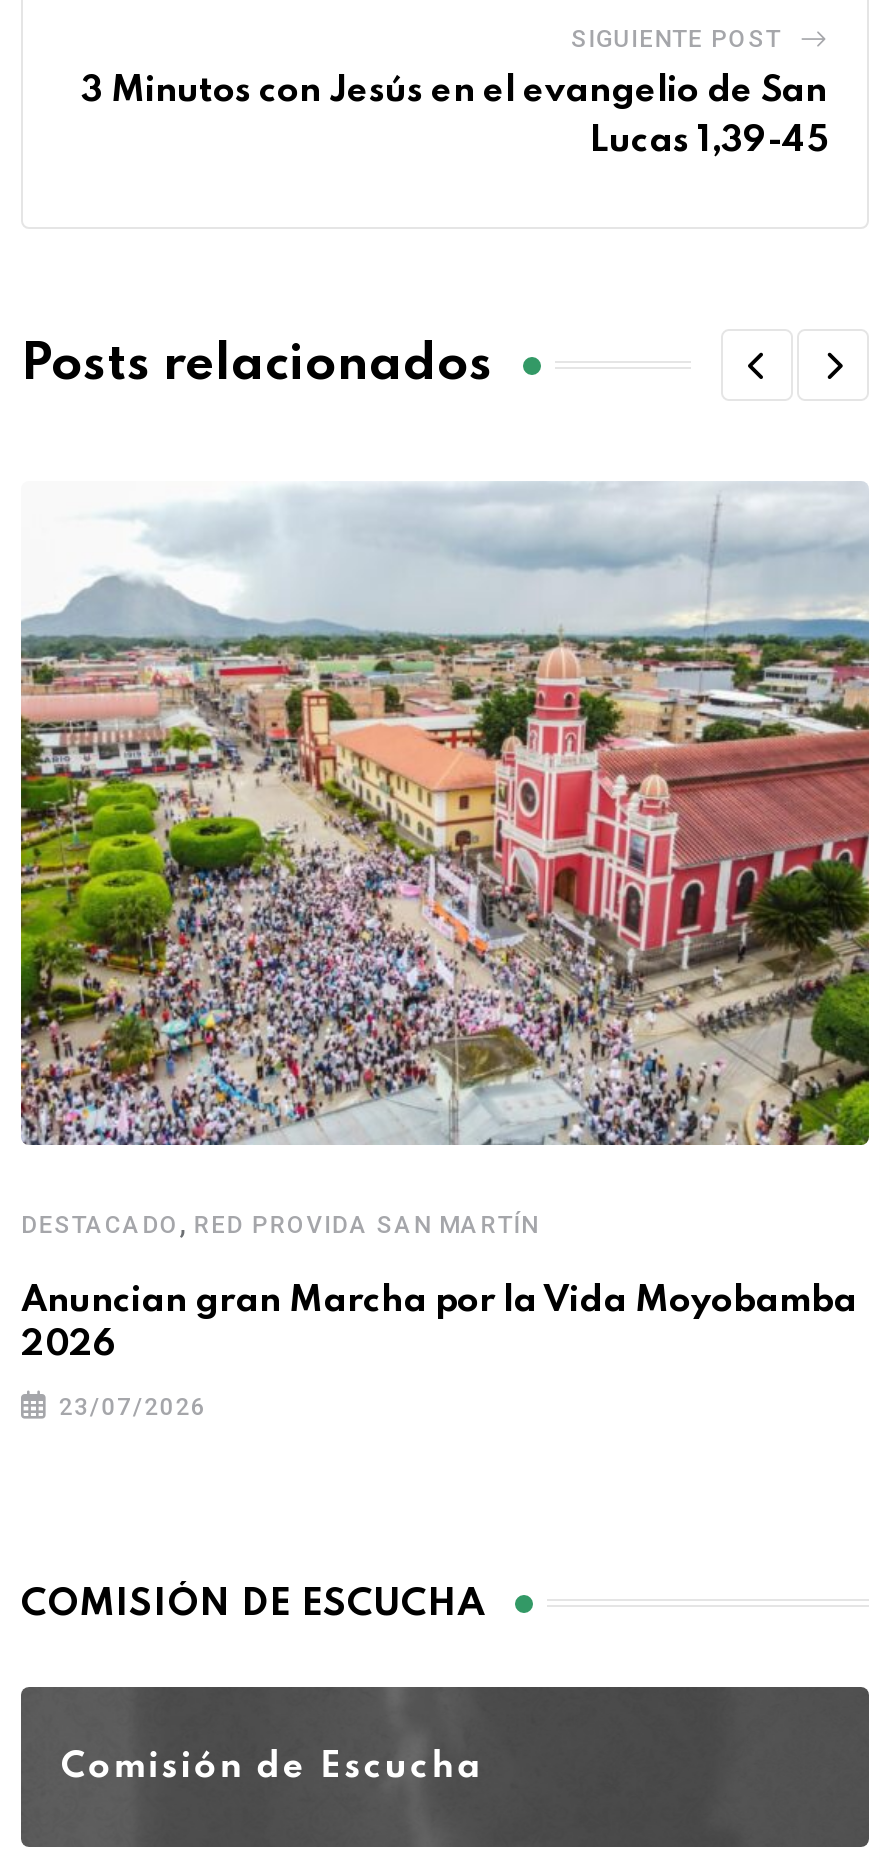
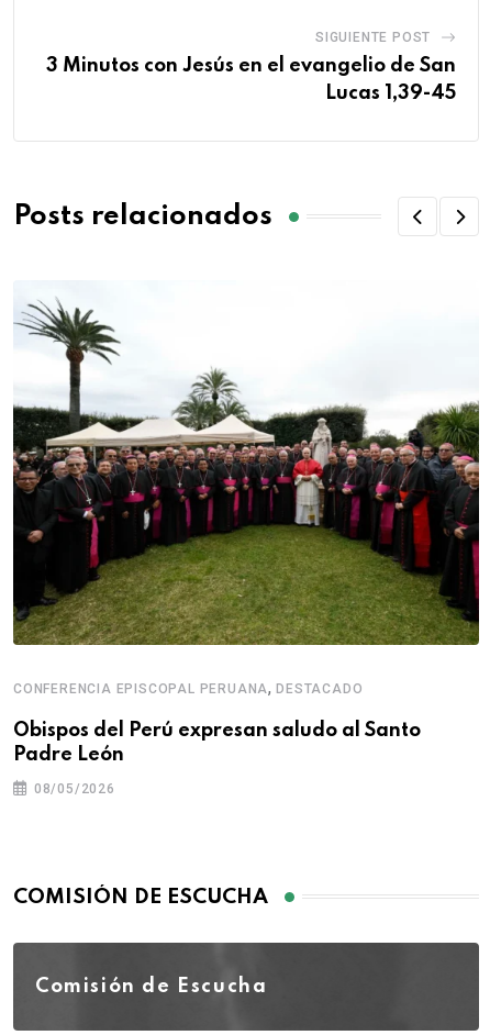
- [image]
- DESTACADO, RED PROVIDA SAN MARTÍN
+ [image]
+ CONFERENCIA EPISCOPAL PERUANA, DESTACADO

- Anuncian gran Marcha por la Vida Moyobamba
- 2026
+ Obispos del Perú expresan saludo al Santo
+ Padre León

- 23/07/2026
+ 08/05/2026
